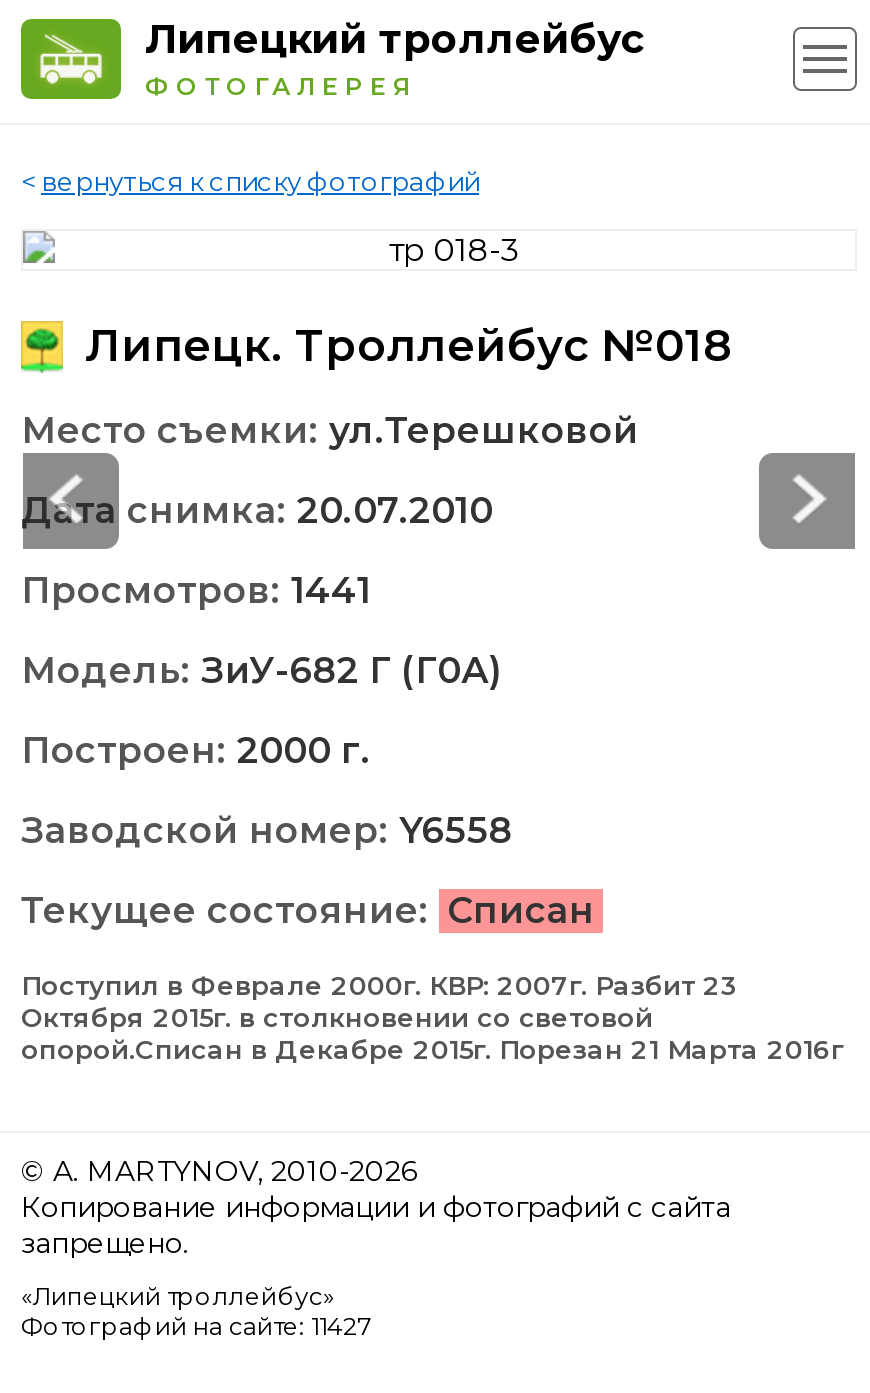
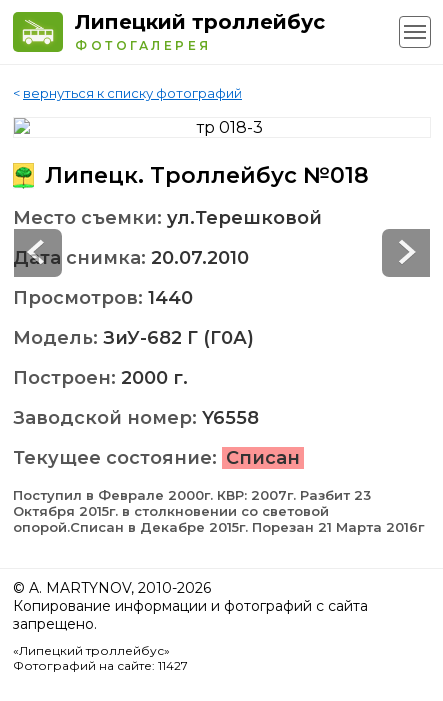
- Просмотров: 1441
+ Просмотров: 1440
